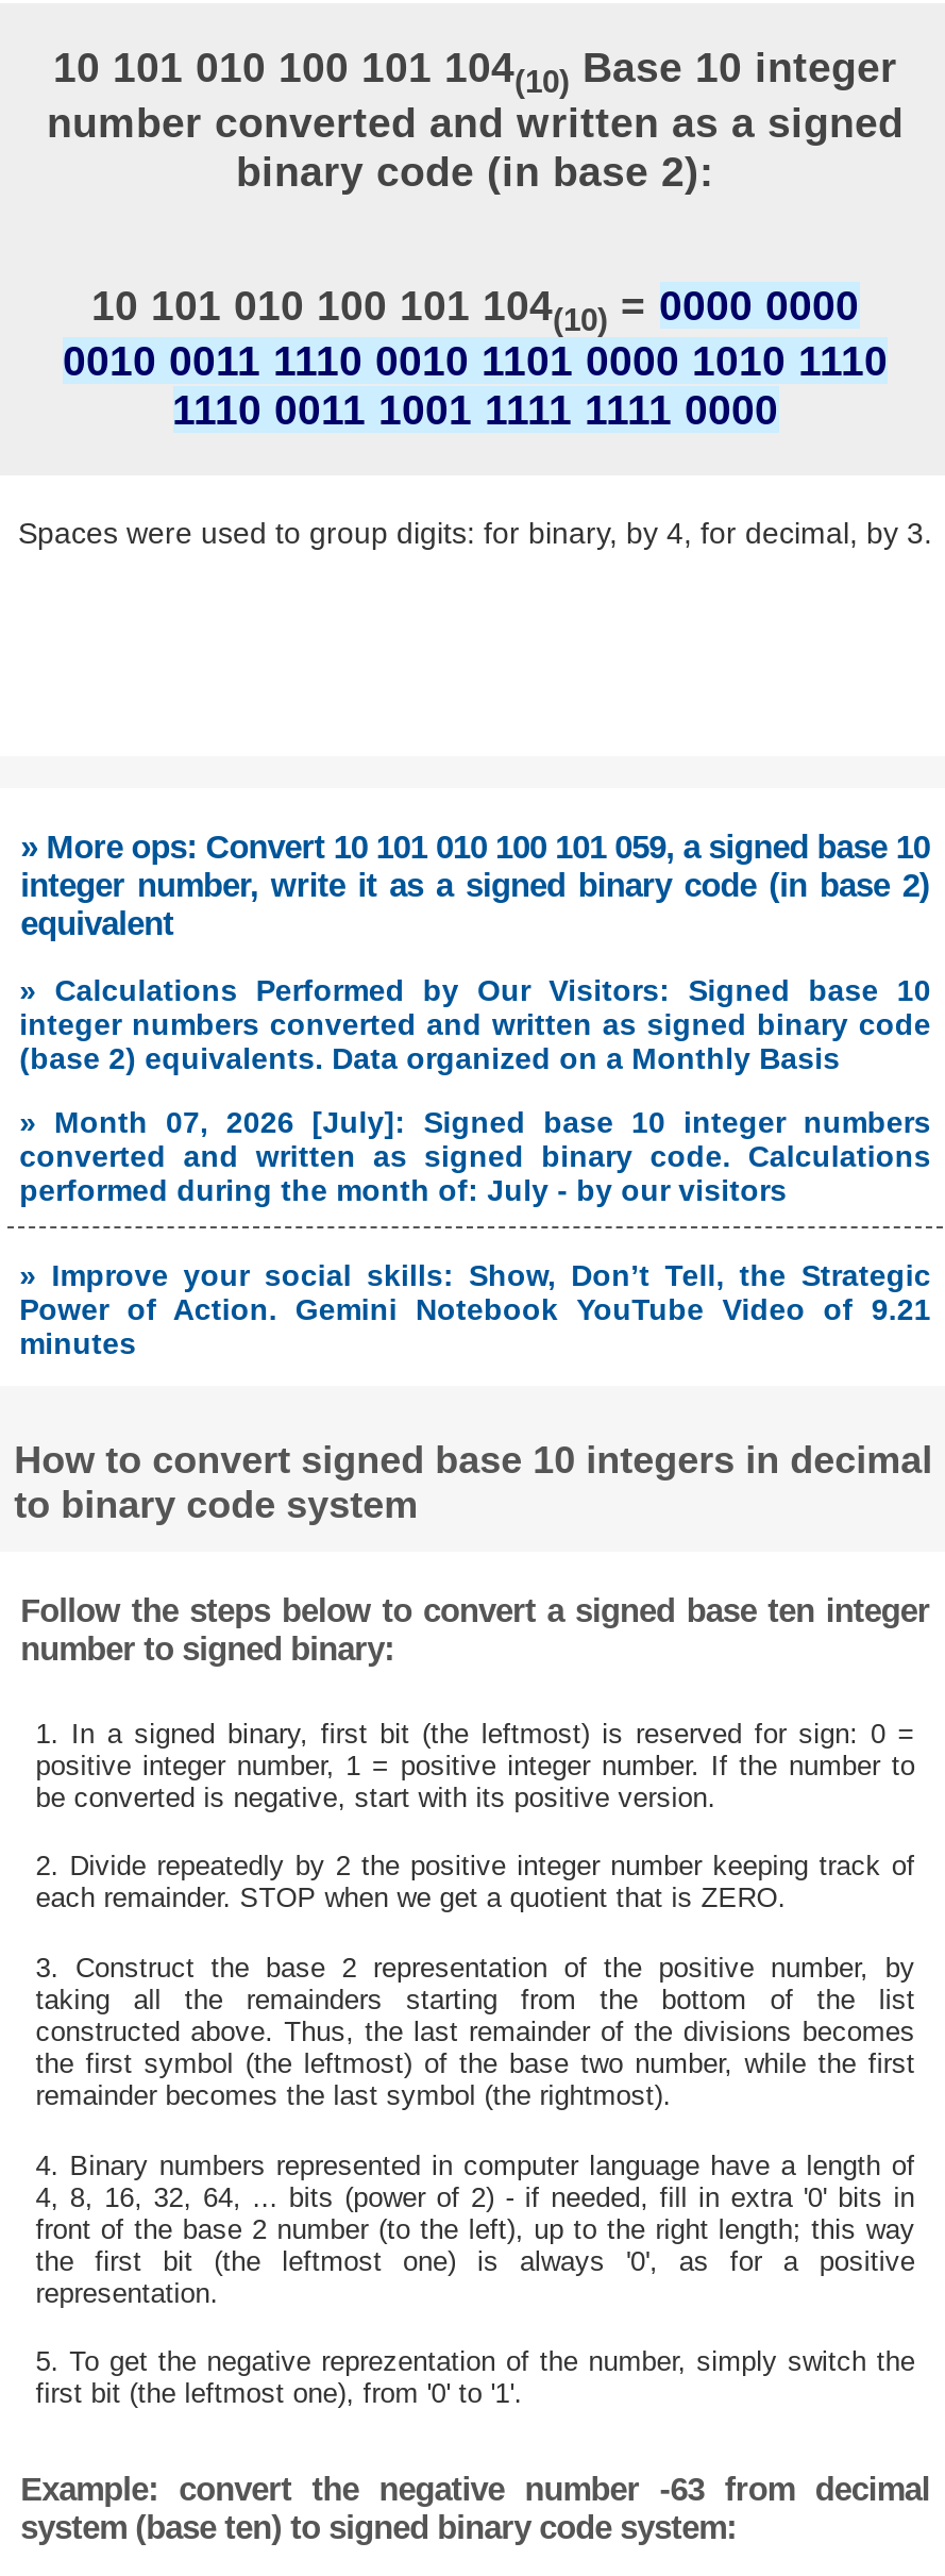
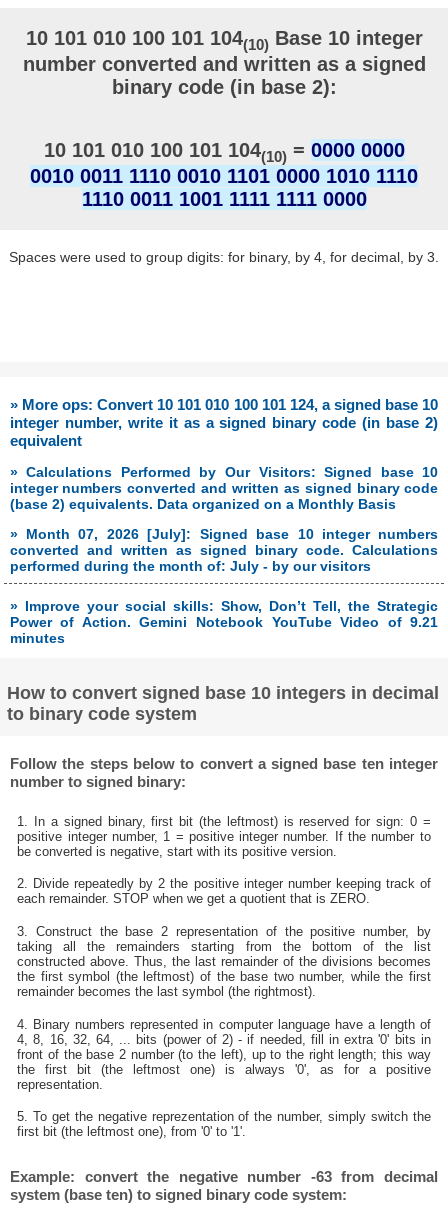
- » More ops: Convert 10 101 010 100 101 059, a signed base 10
+ » More ops: Convert 10 101 010 100 101 124, a signed base 10
